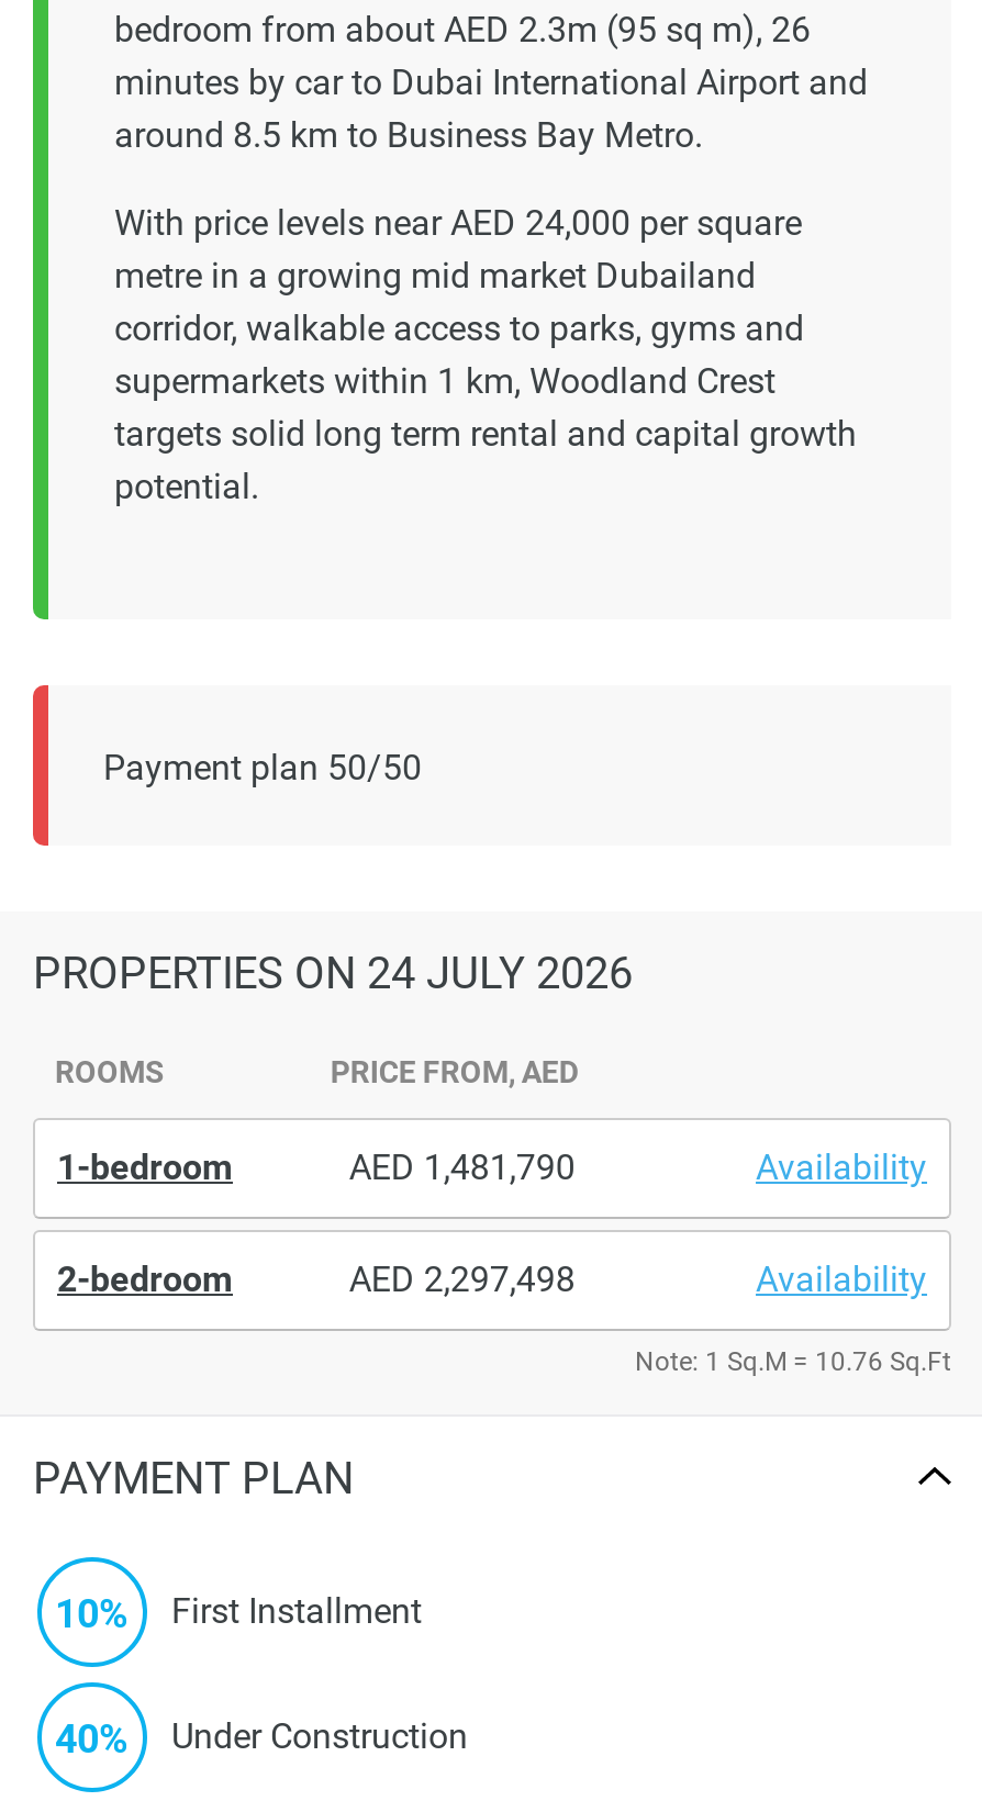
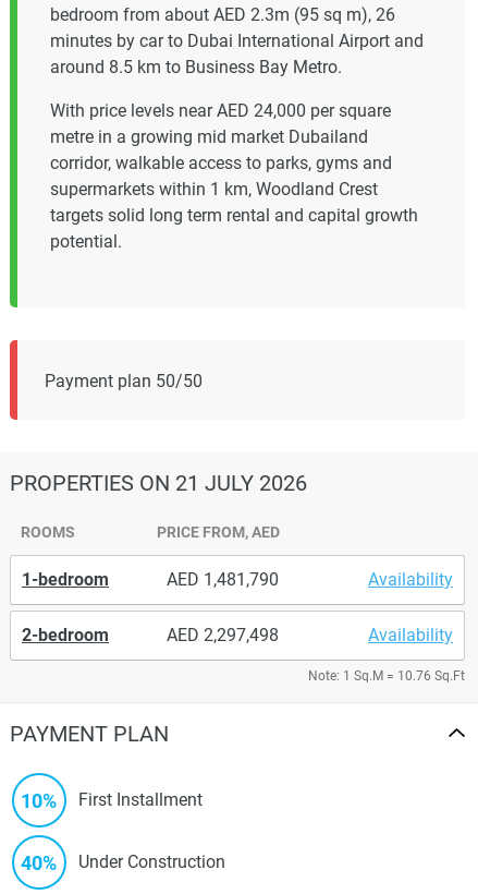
- PROPERTIES ON 24 JULY 2026
+ PROPERTIES ON 21 JULY 2026
